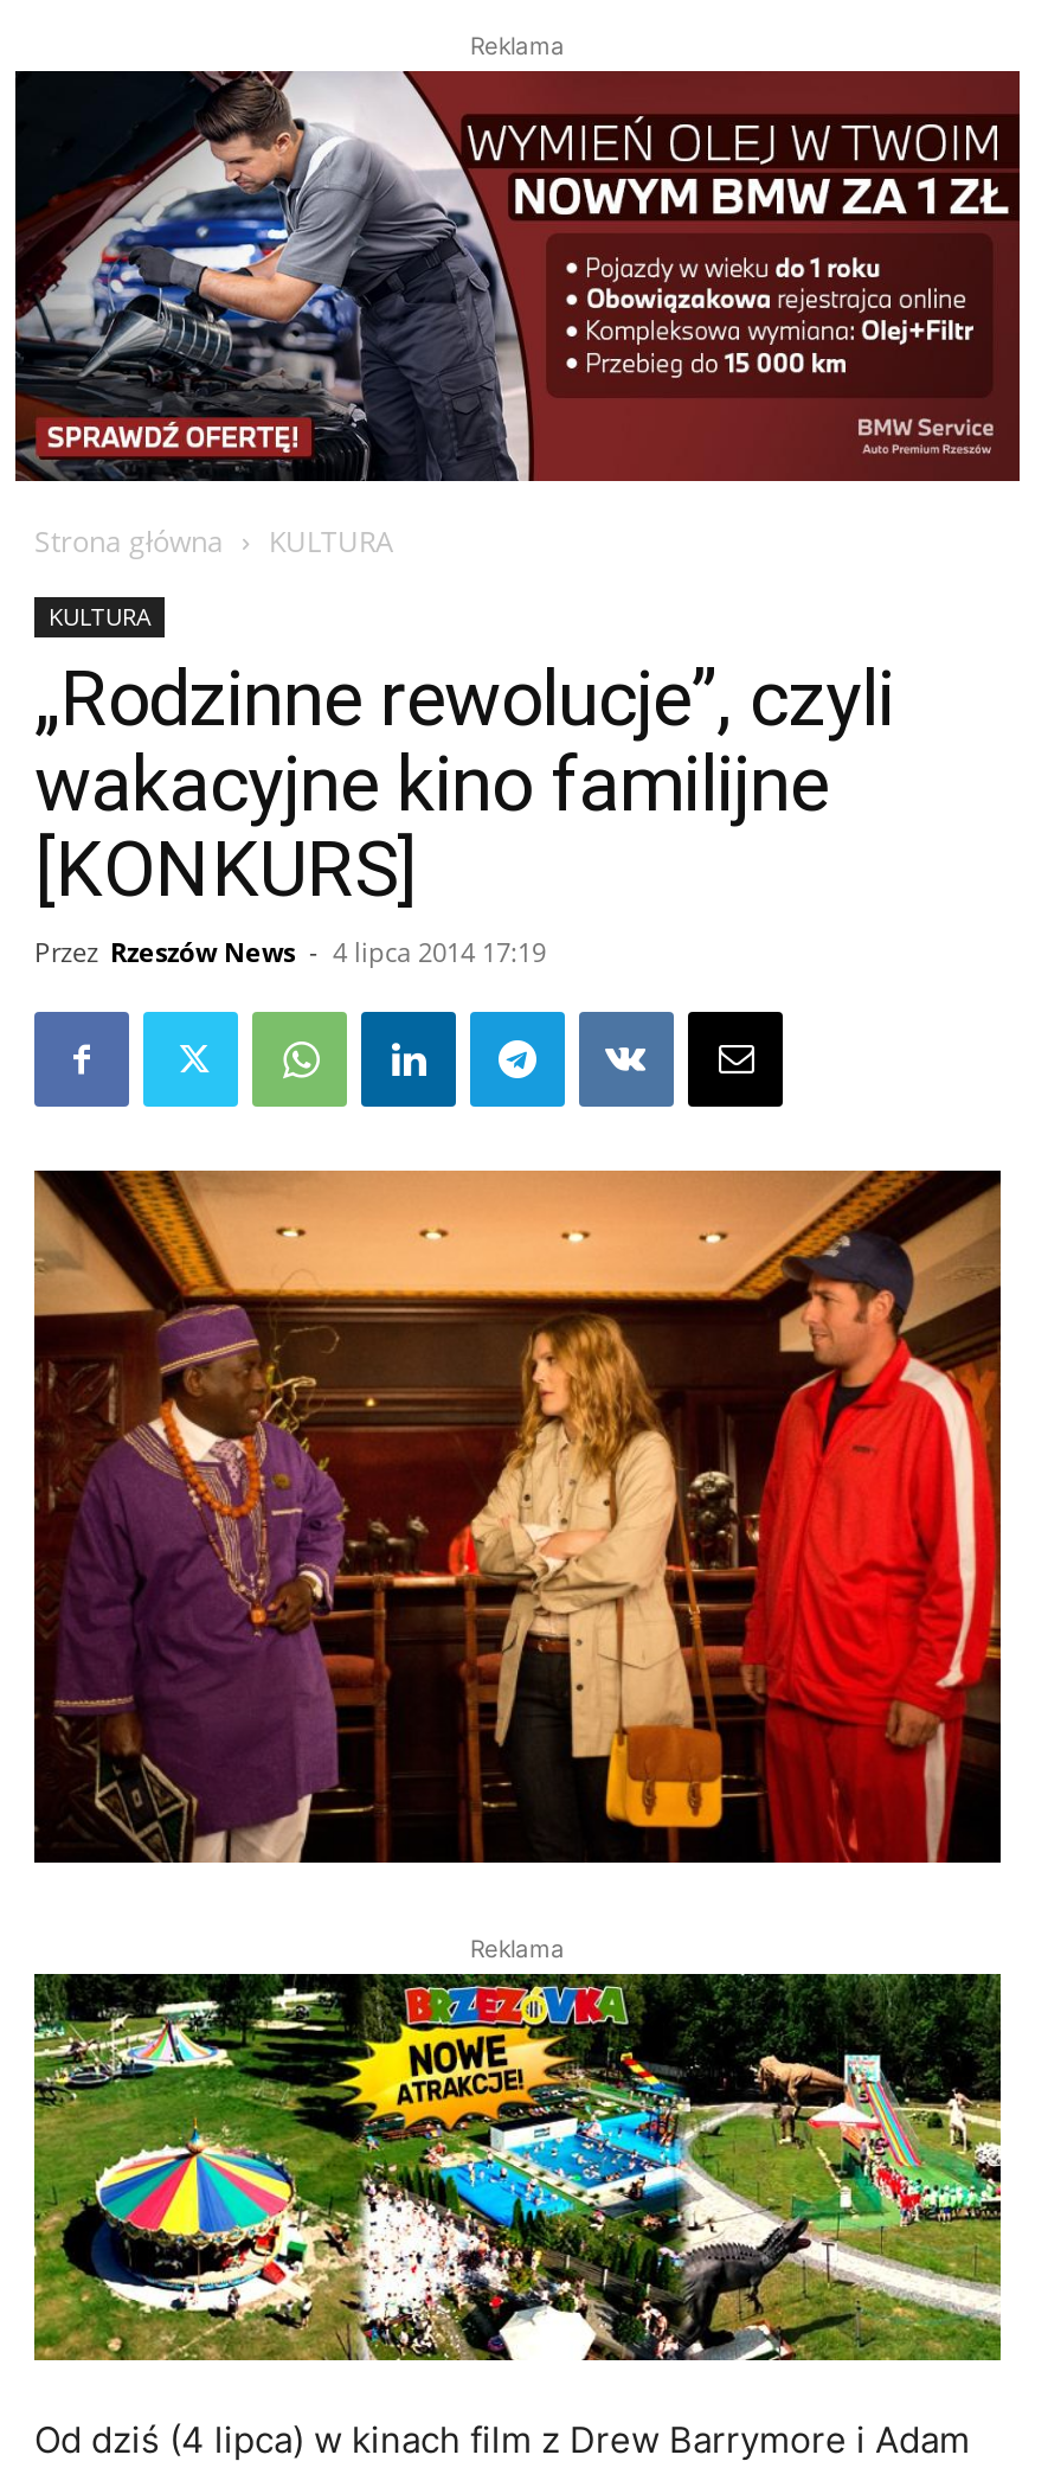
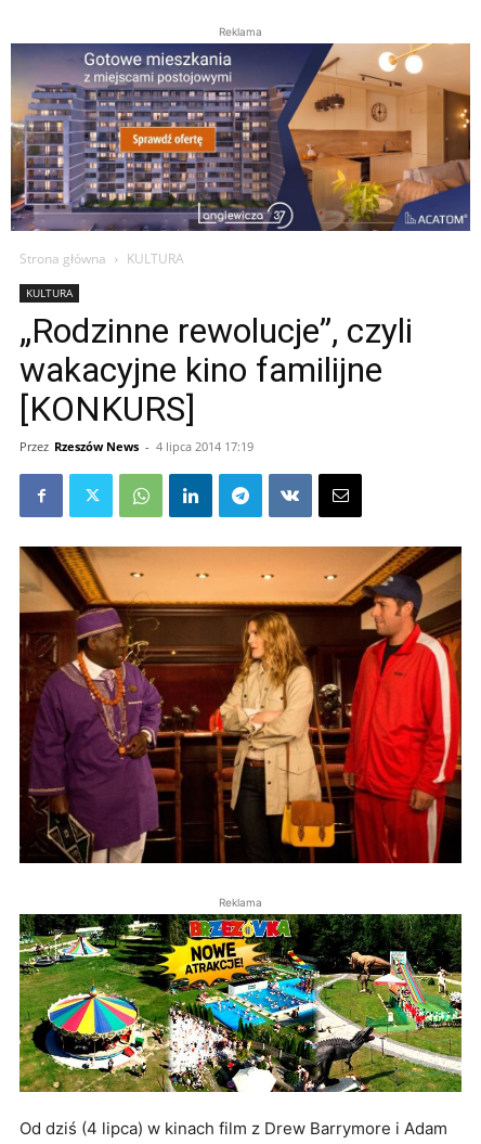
- [image]
+ [image]
